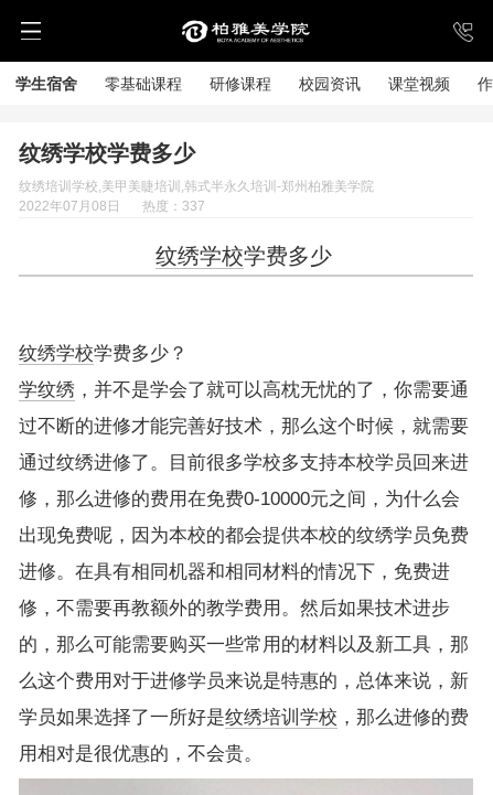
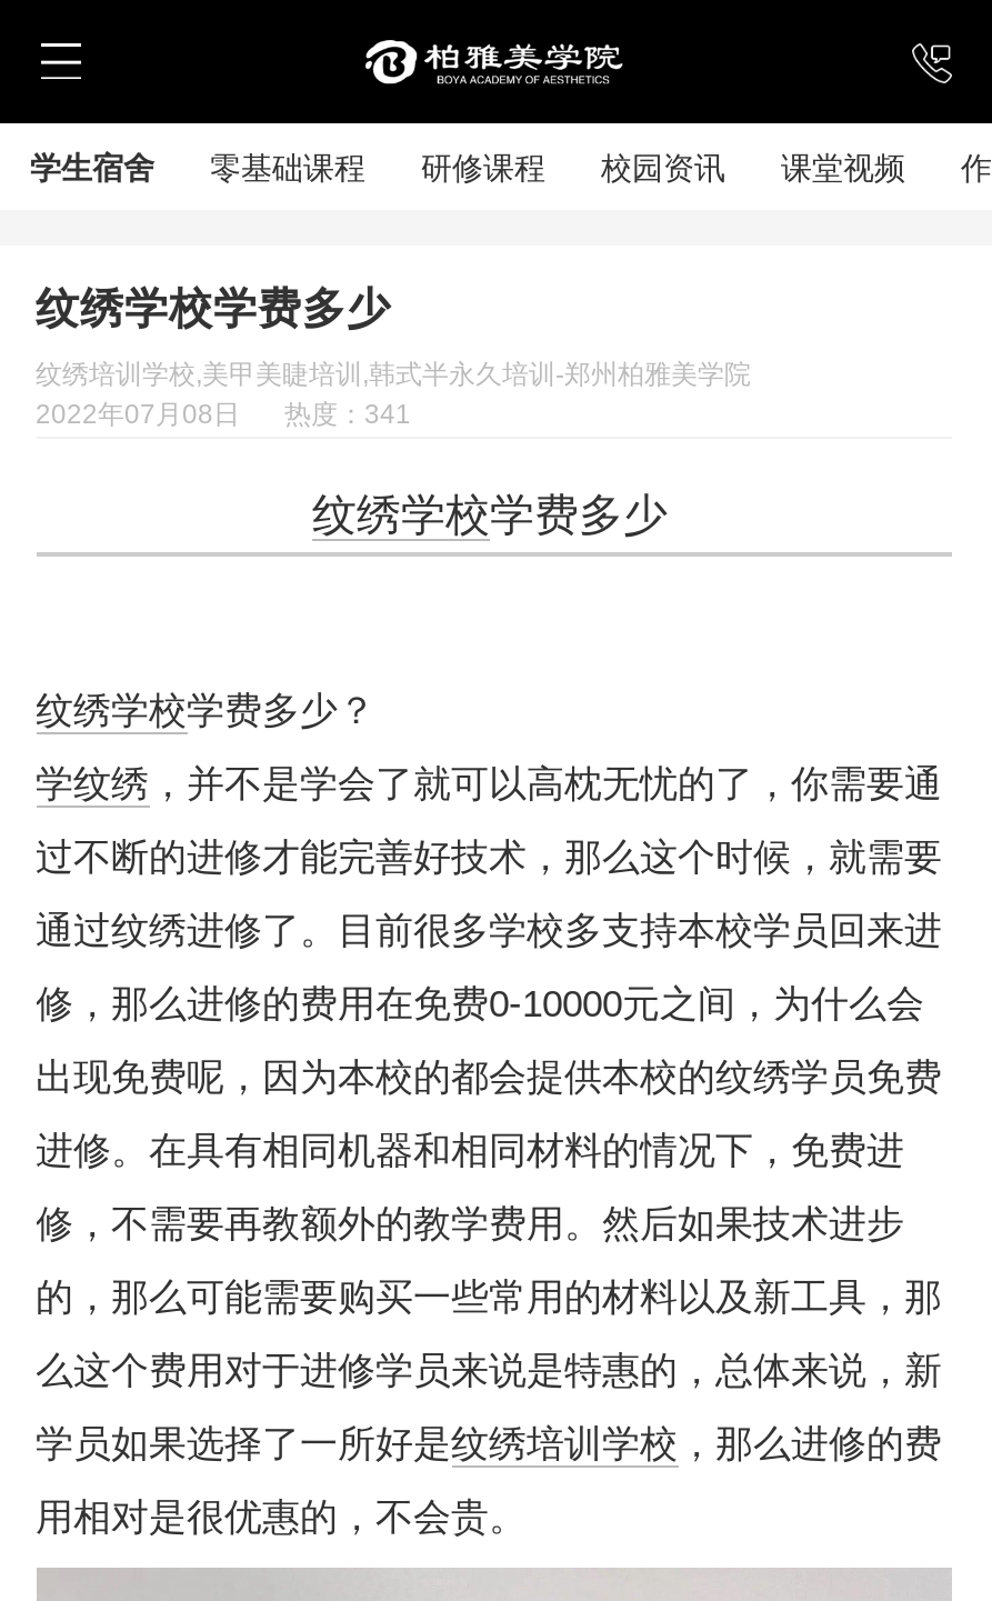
- 2022年07月08日 热度：337
+ 2022年07月08日 热度：341
